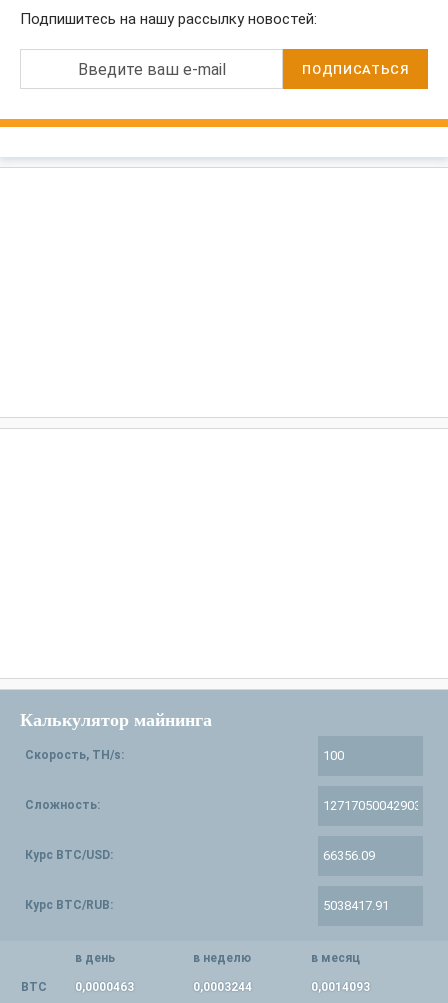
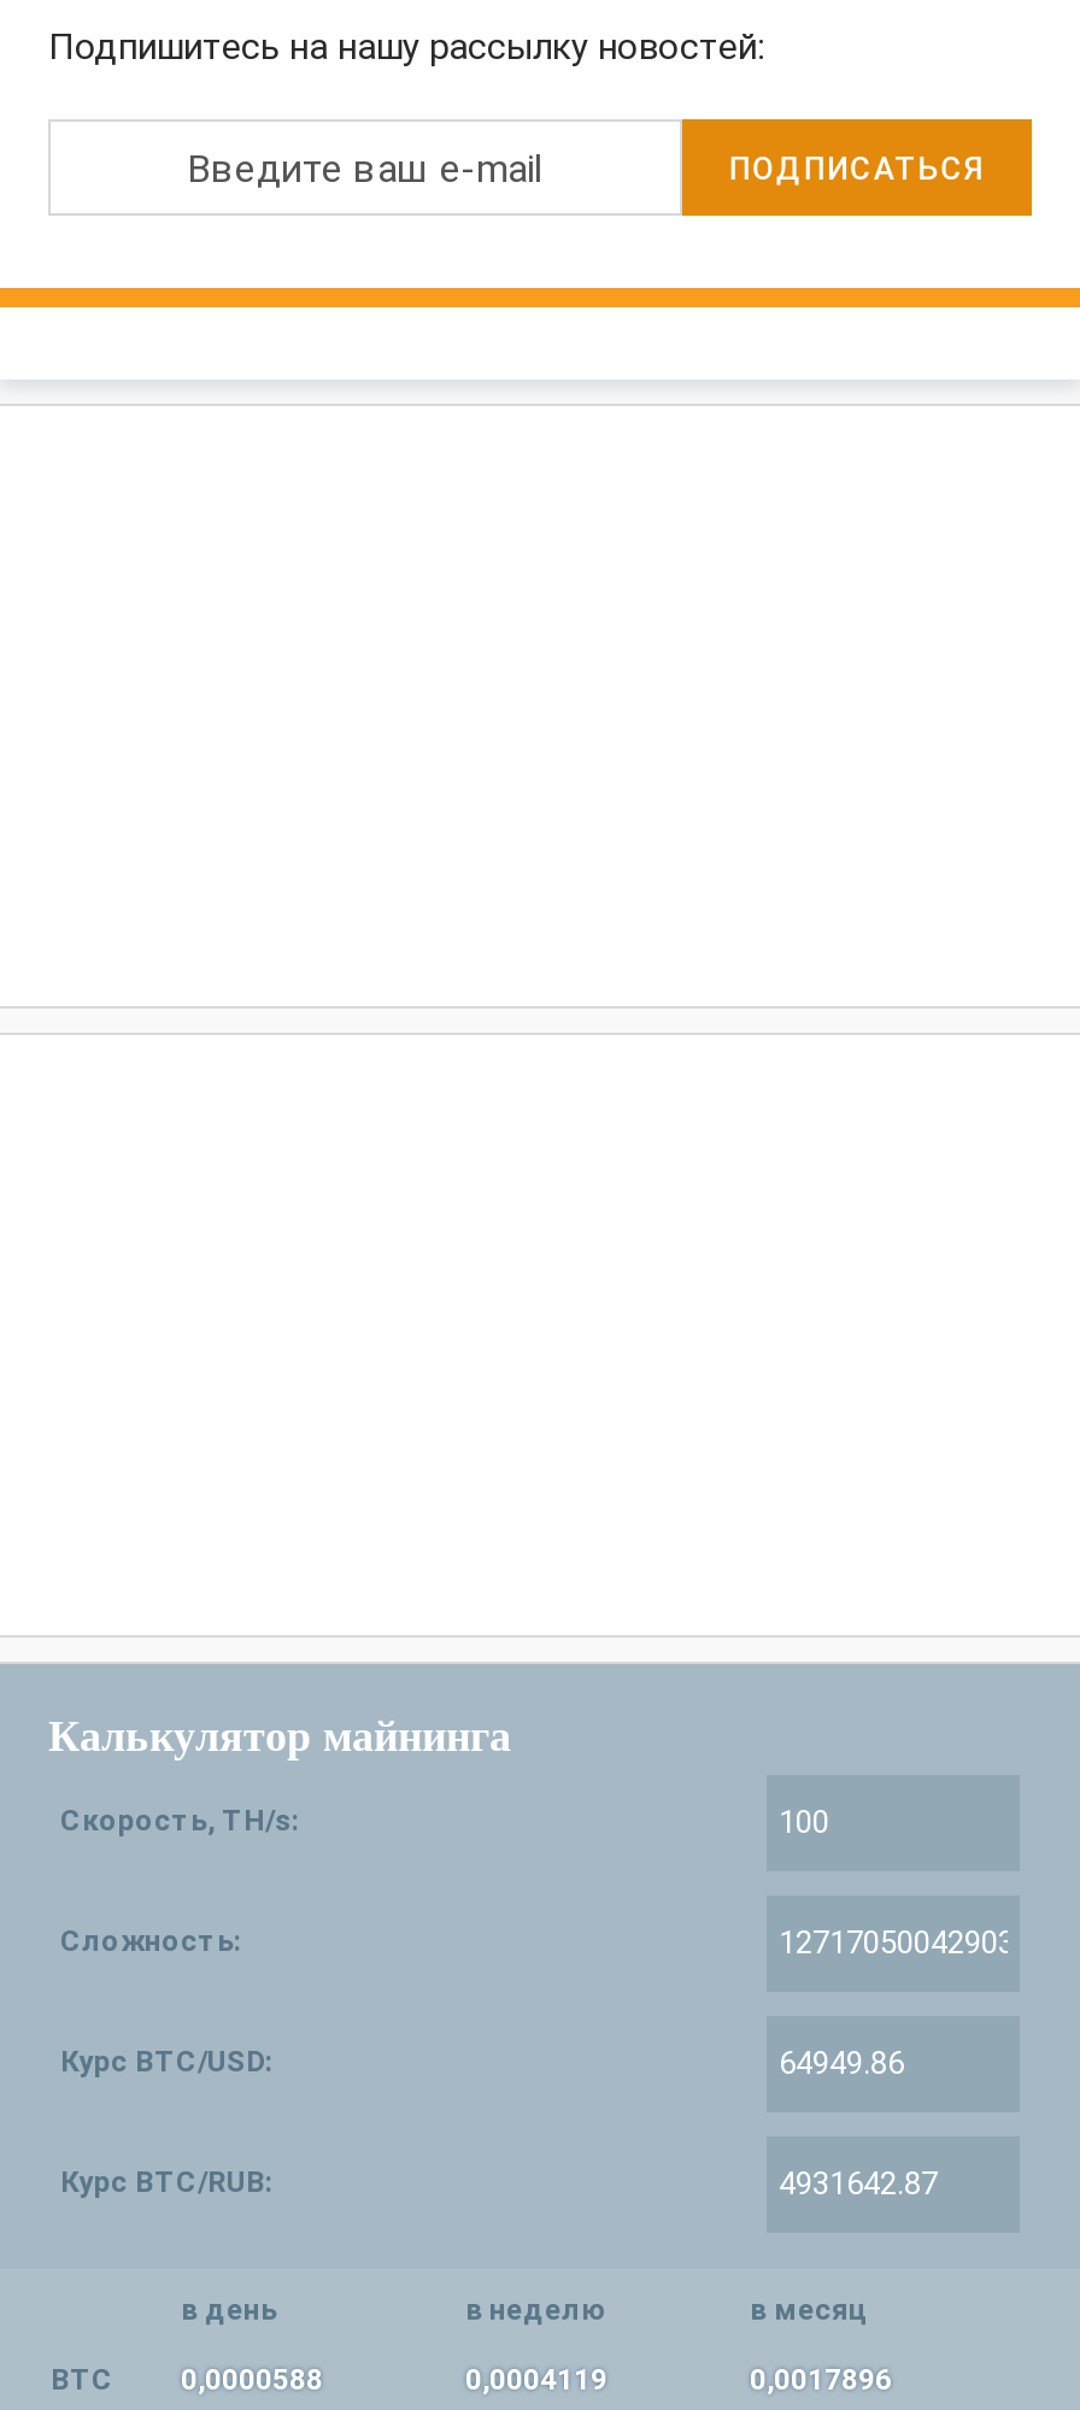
- BTC 0,0000463
+ BTC 0,0000588

- 0,0003244
+ 0,0004119

- 0,0014093
+ 0,0017896
